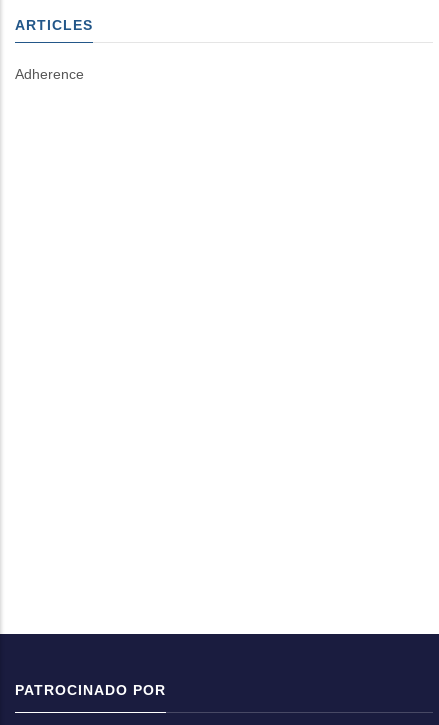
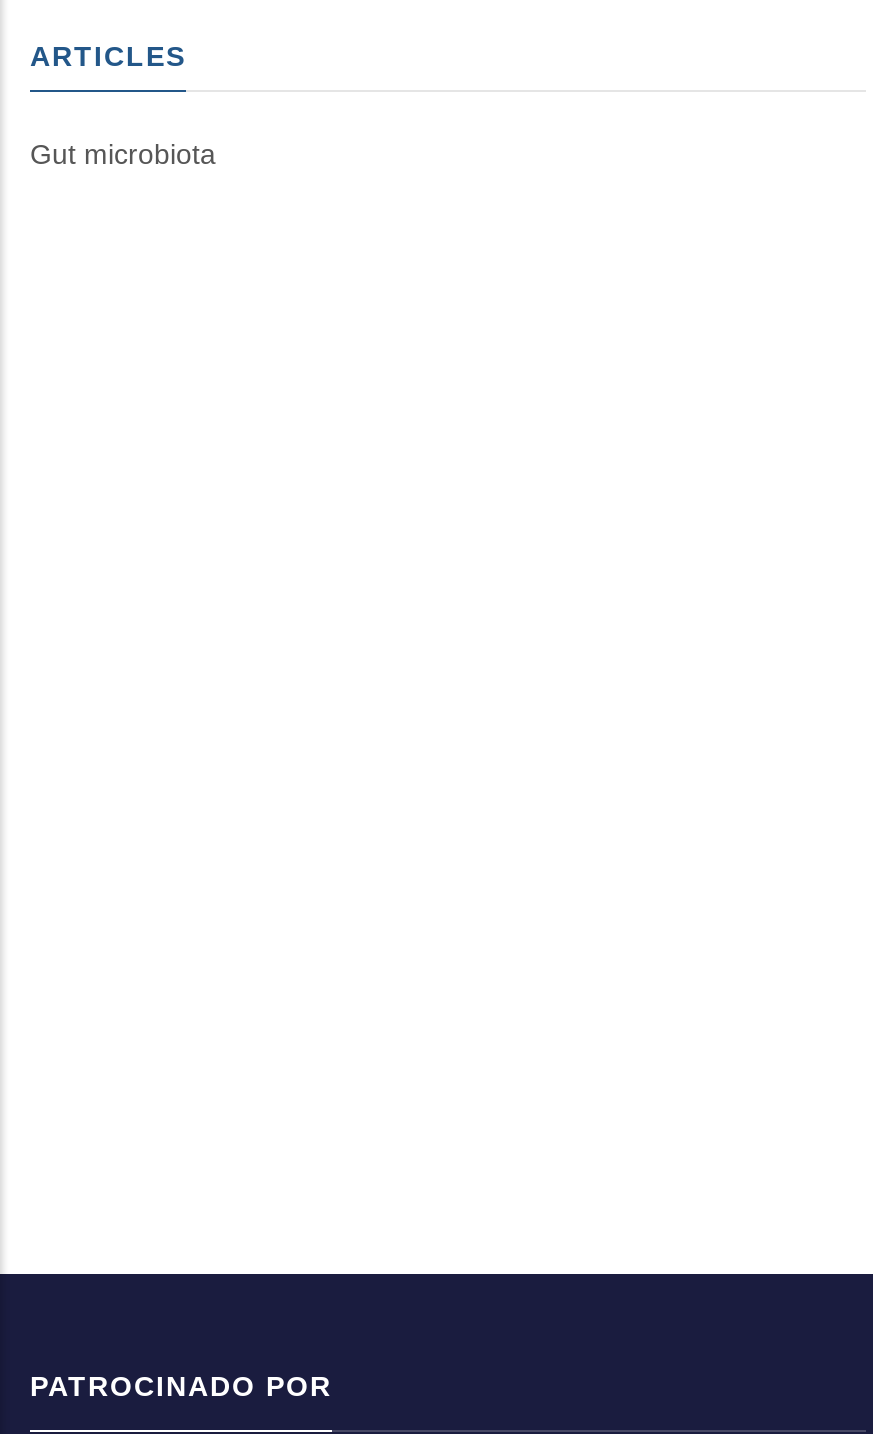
- Adherence
+ Gut microbiota
